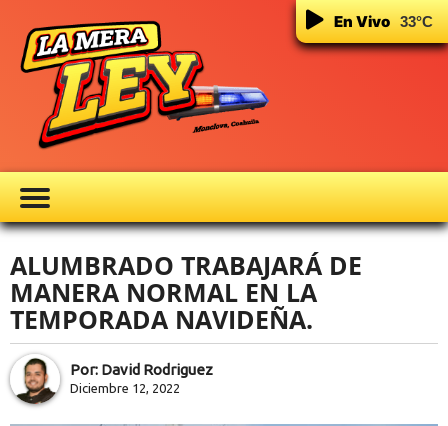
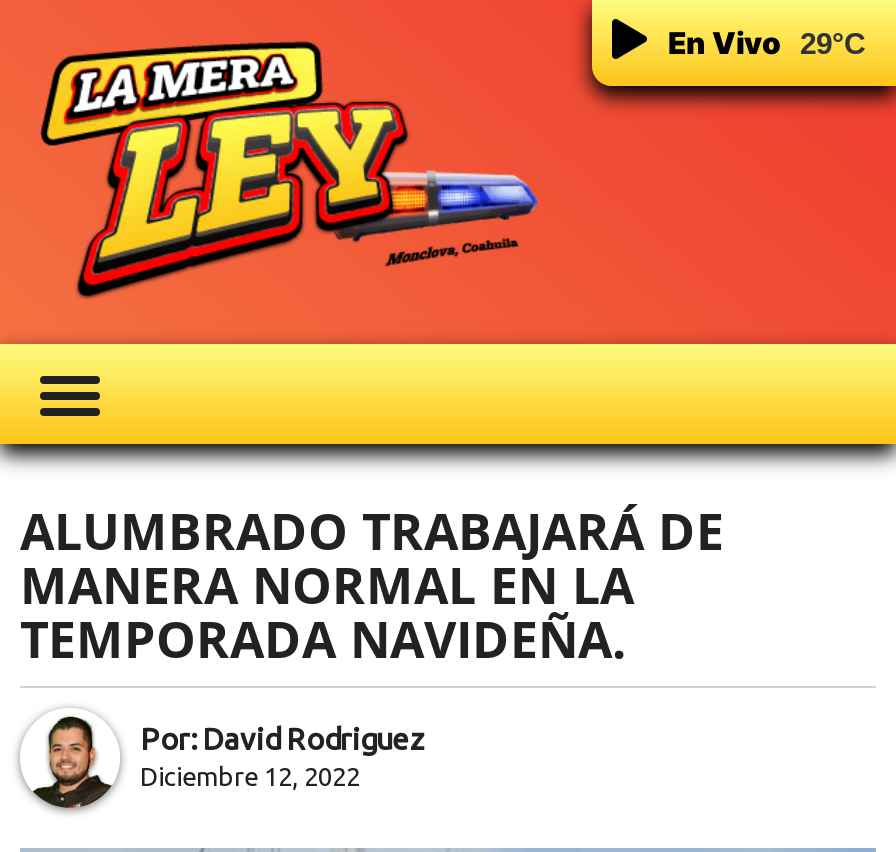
- En Vivo 33°C
+ En Vivo 29°C
